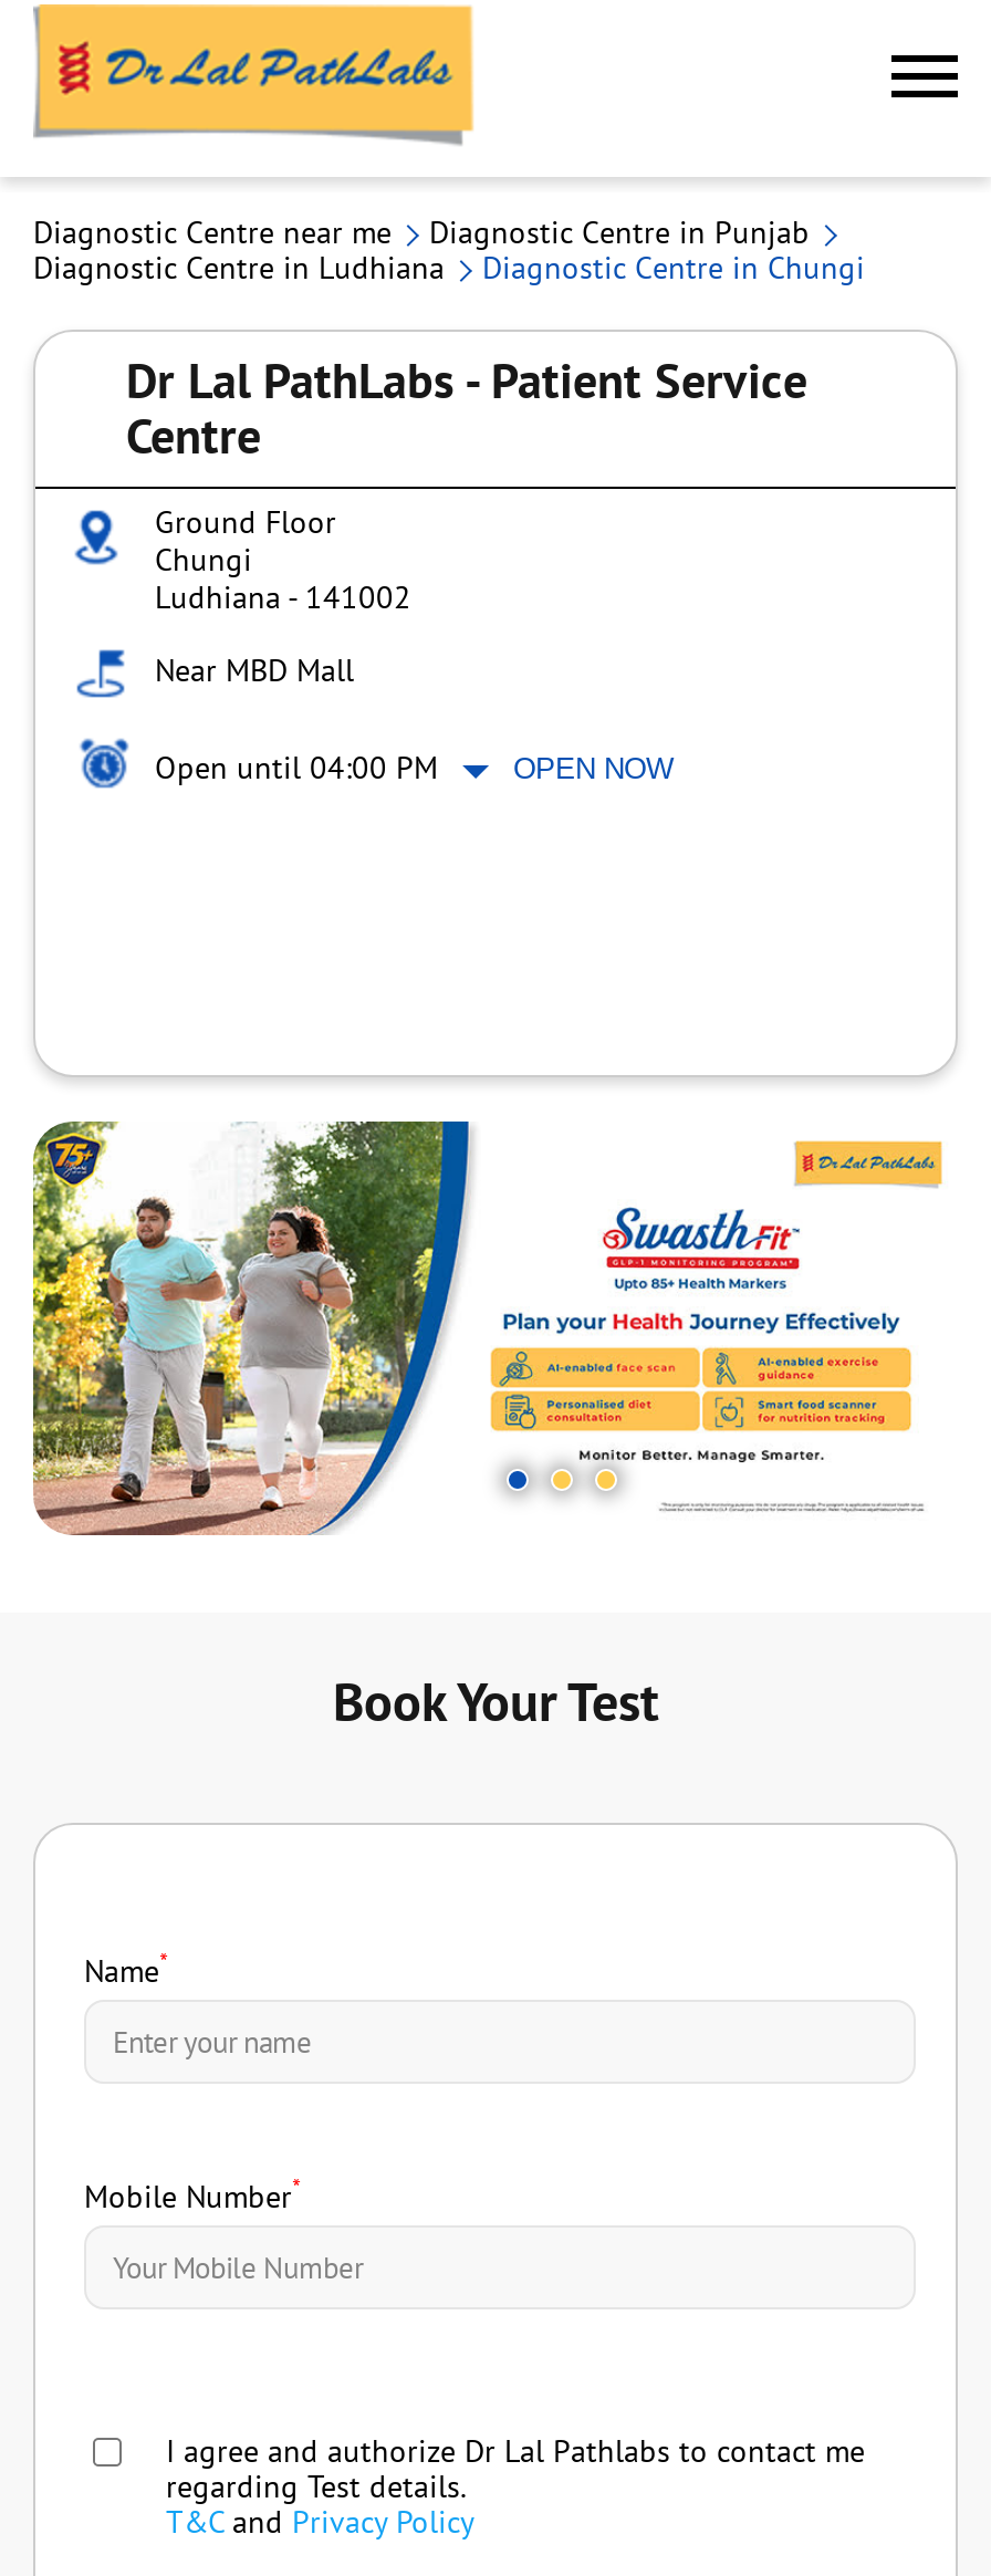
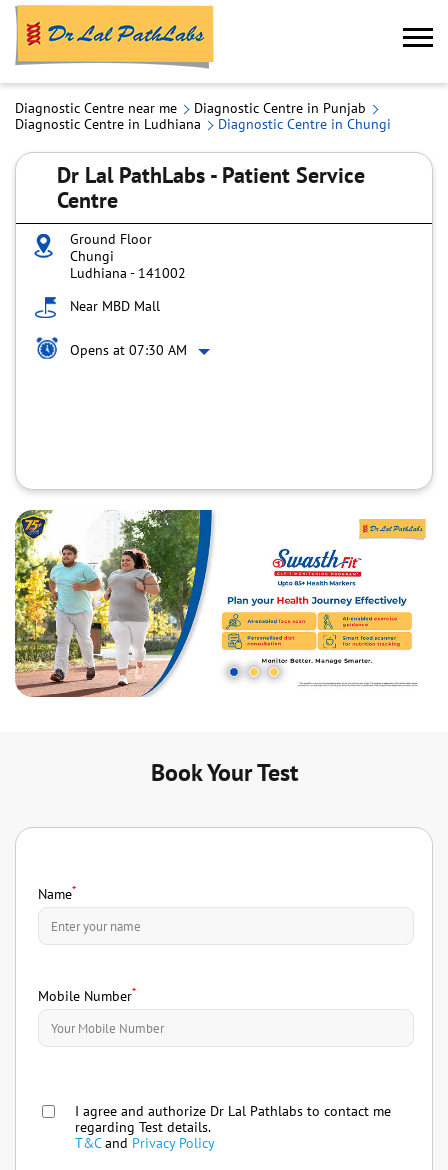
- Open until 04:00 PM
- OPEN NOW
+ Opens at 07:30 AM
